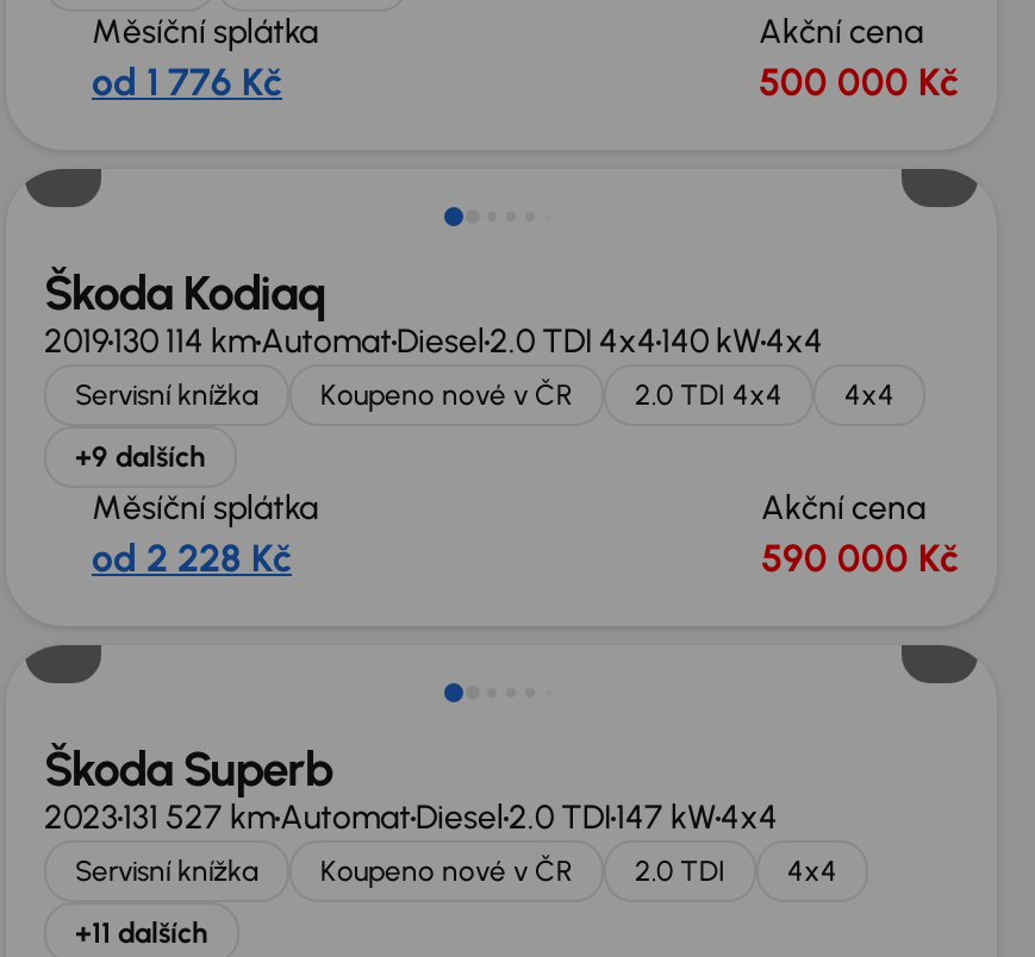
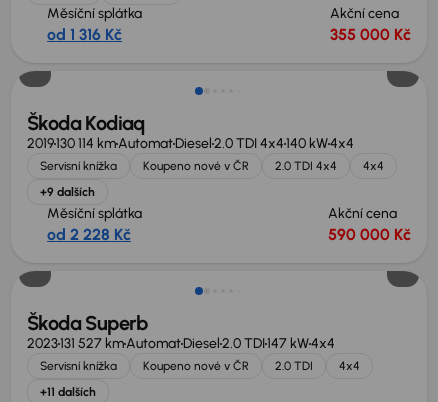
- od 1 776 Kč
+ od 1 316 Kč

- 500 000 Kč
+ 355 000 Kč
